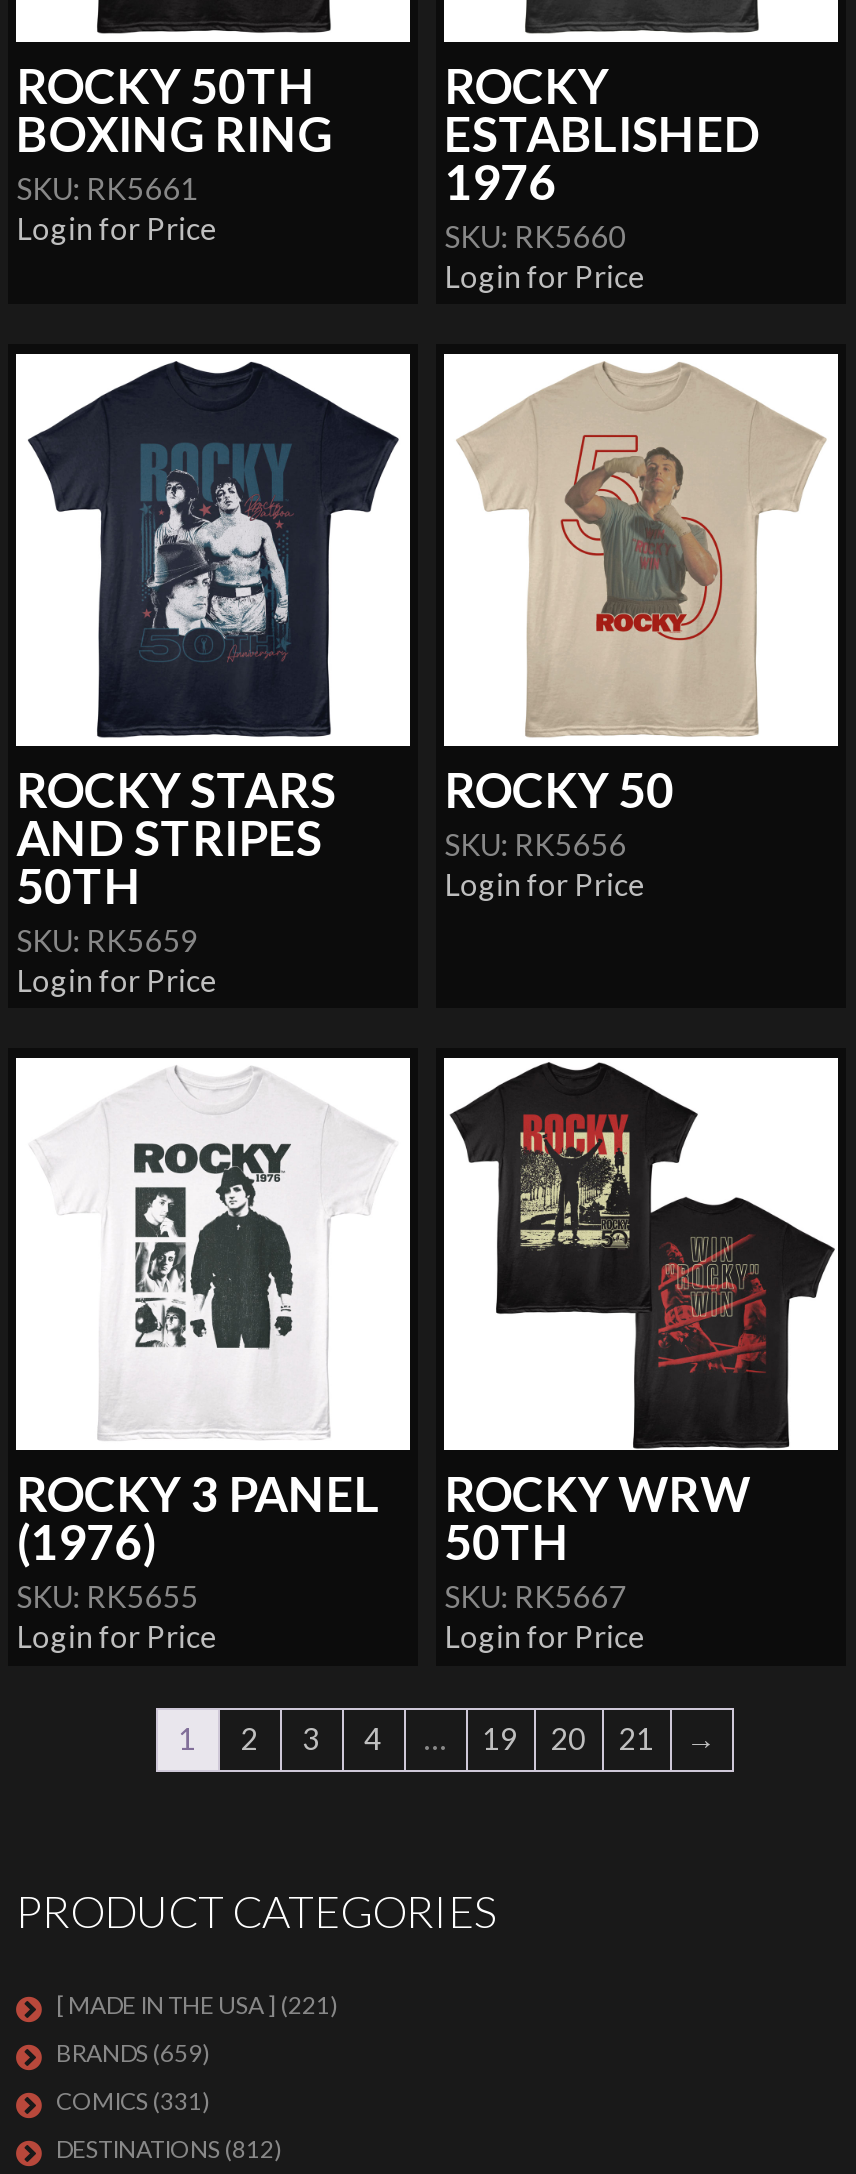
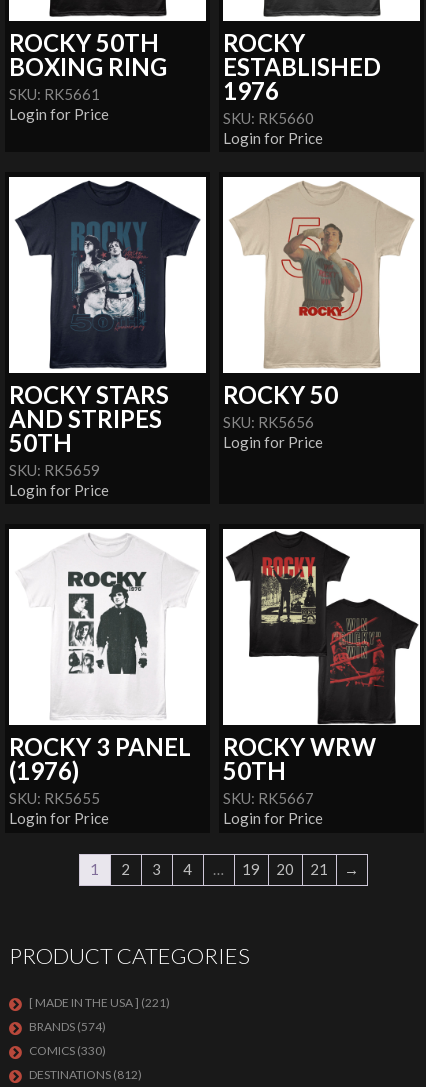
- BRANDS (659)
+ BRANDS (574)

- COMICS (331)
+ COMICS (330)
